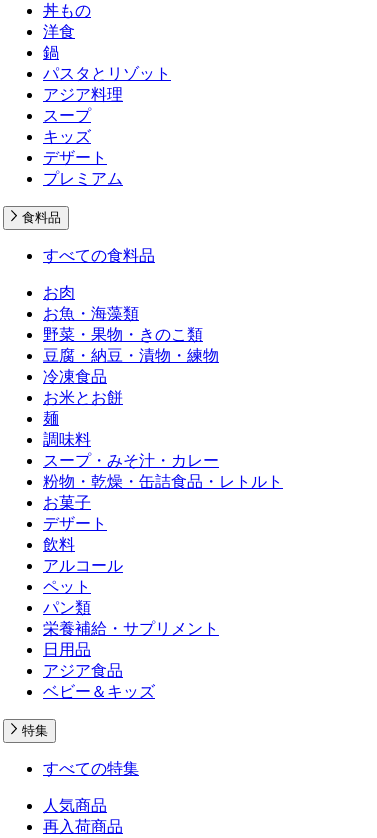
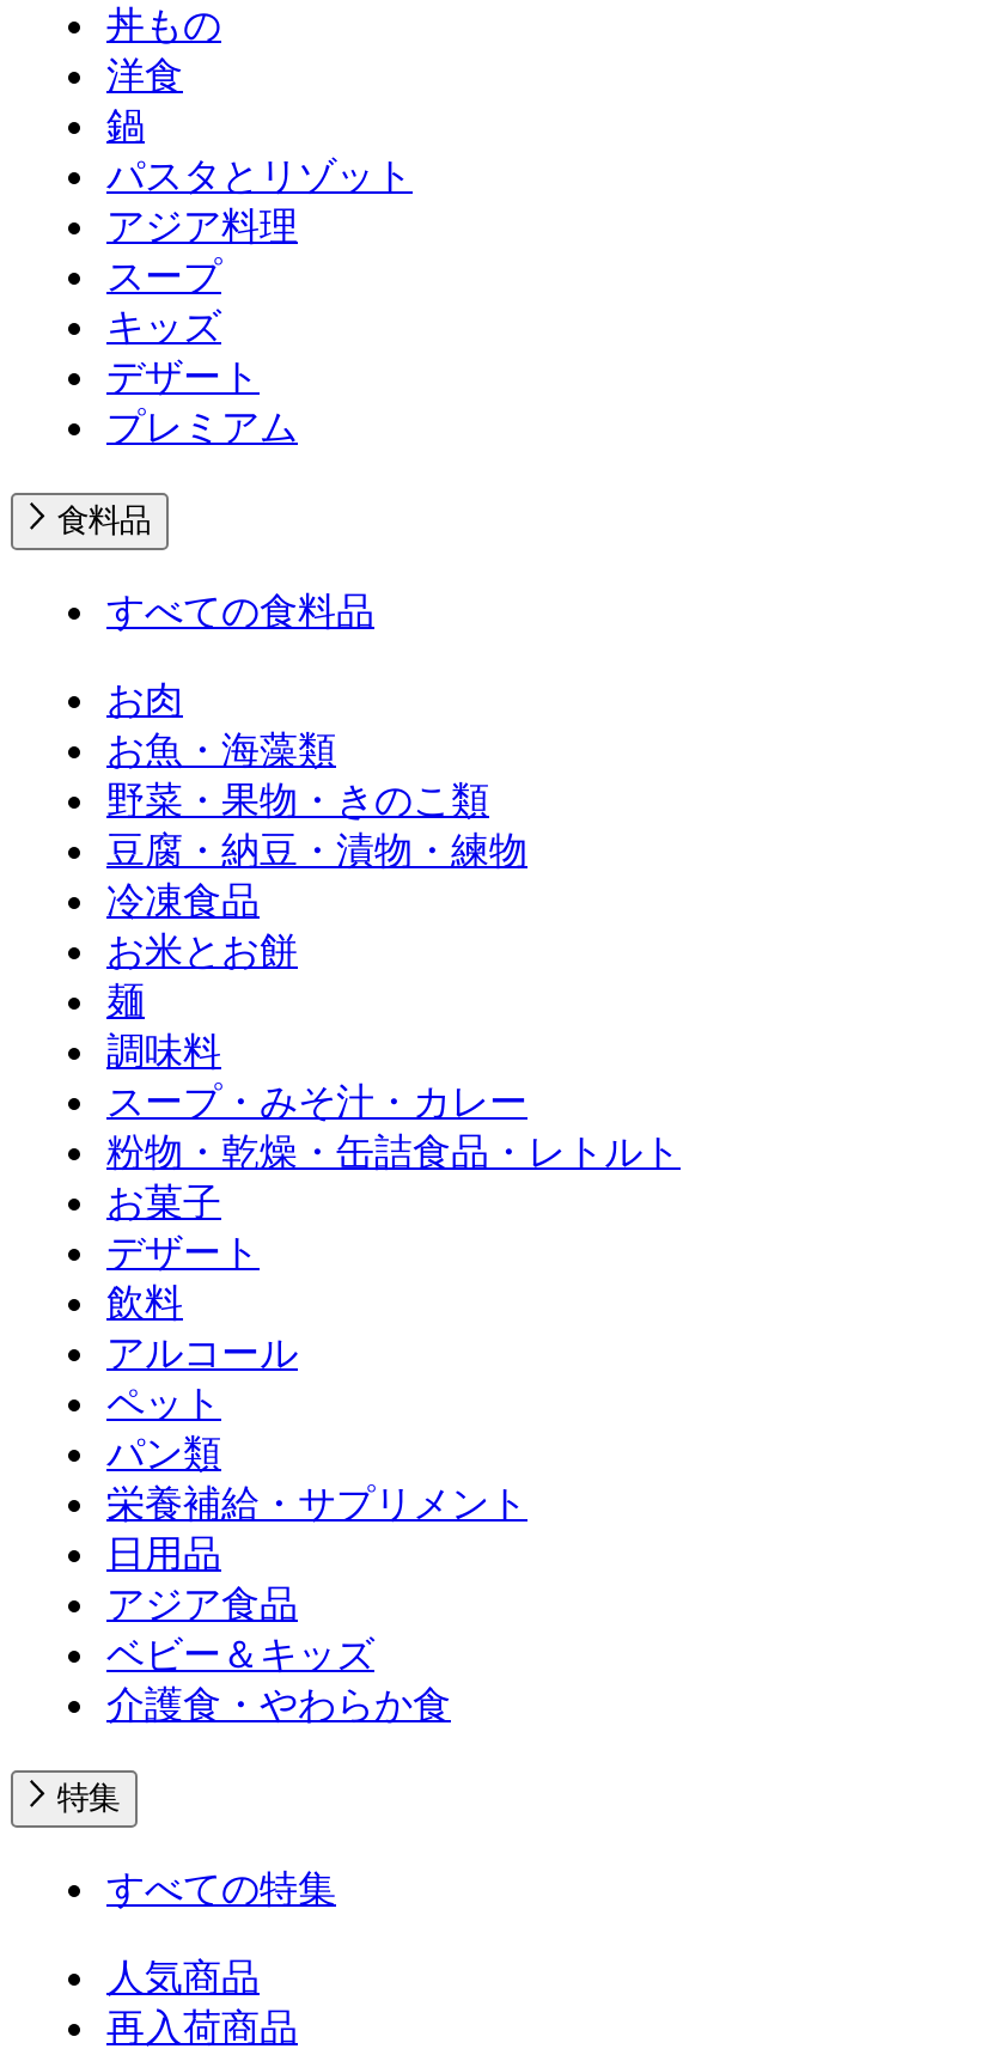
+ 介護食・やわらか食
